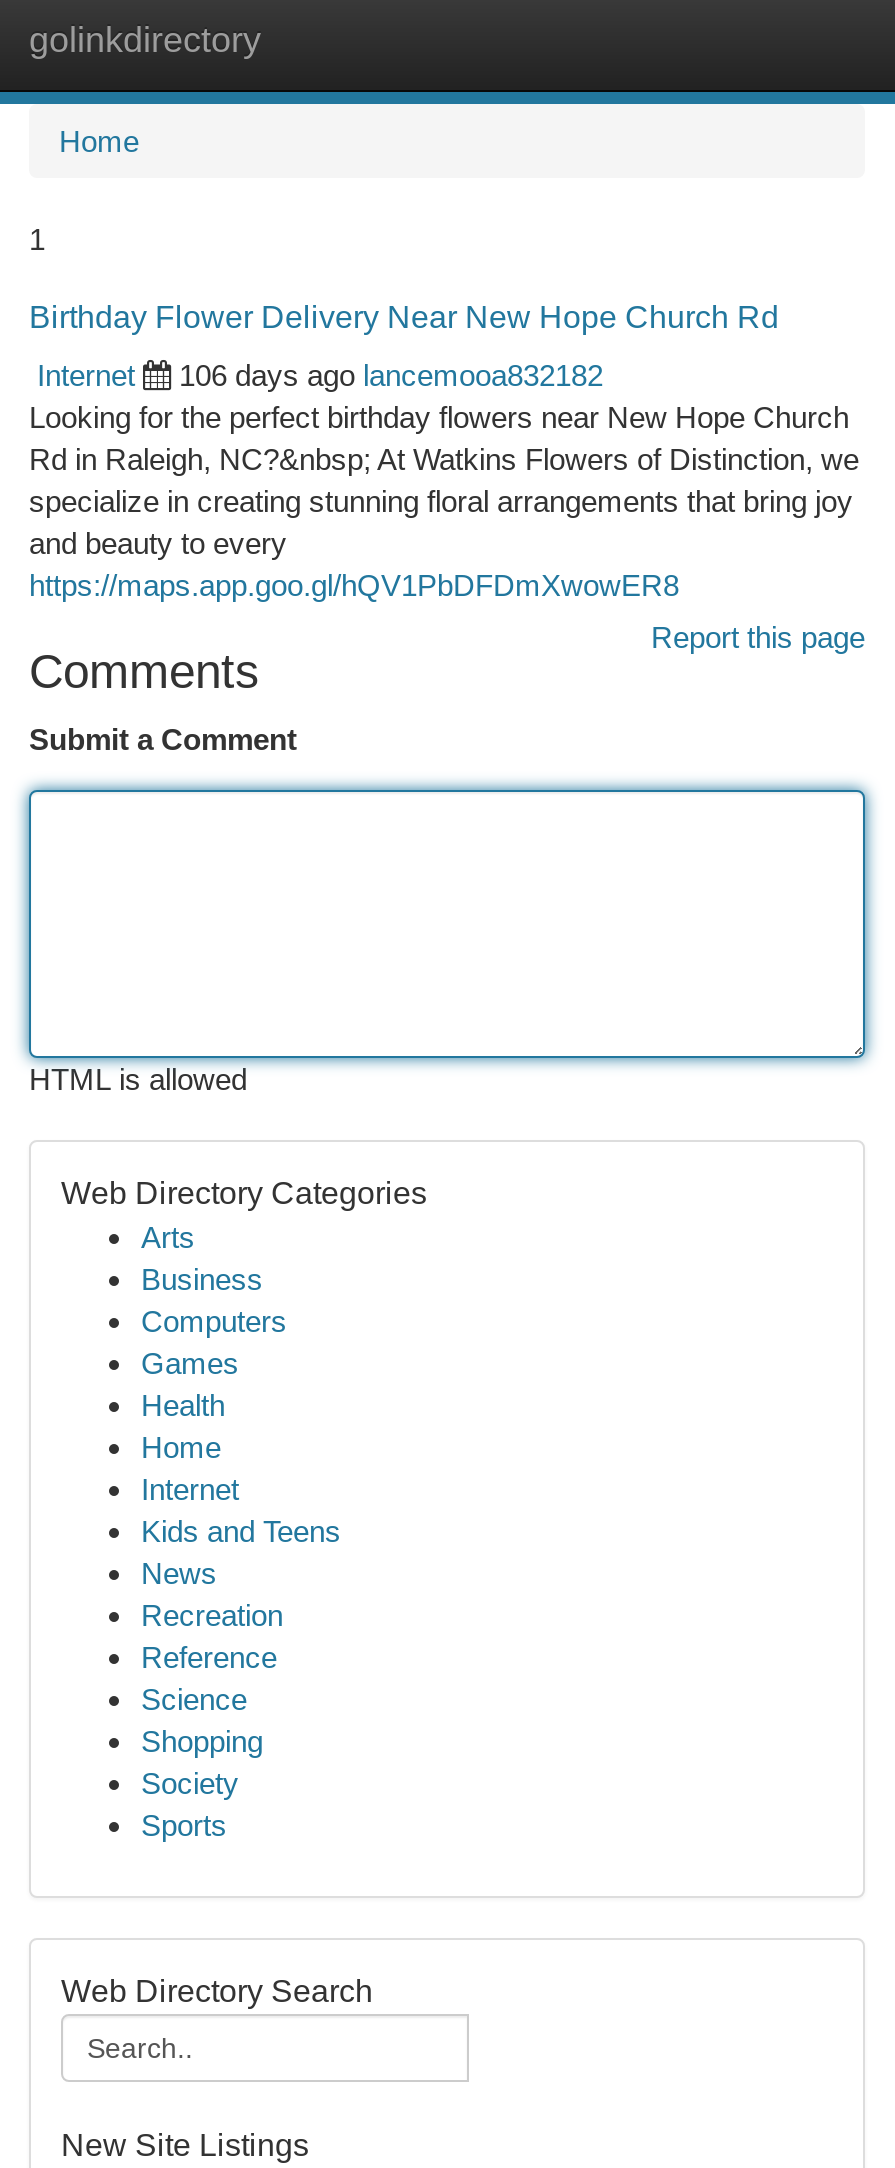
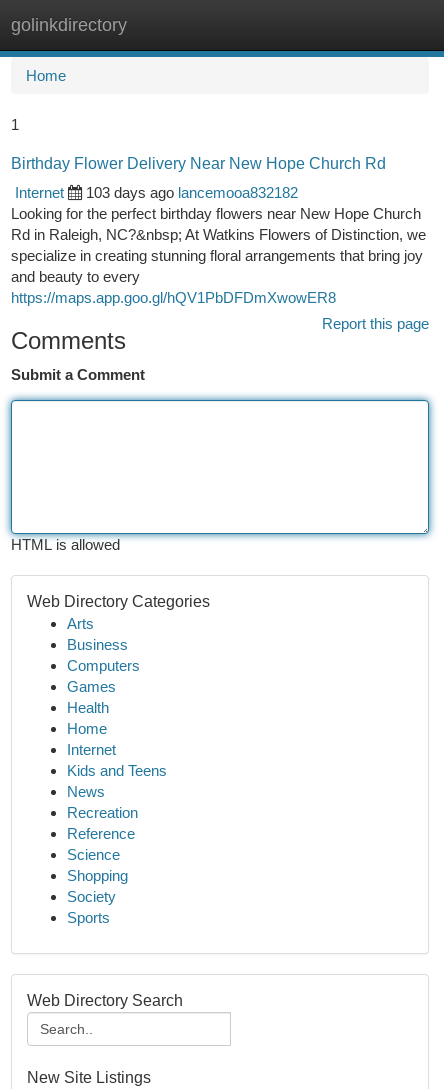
- 106 days ago lancemooa832182
+ 103 days ago lancemooa832182
